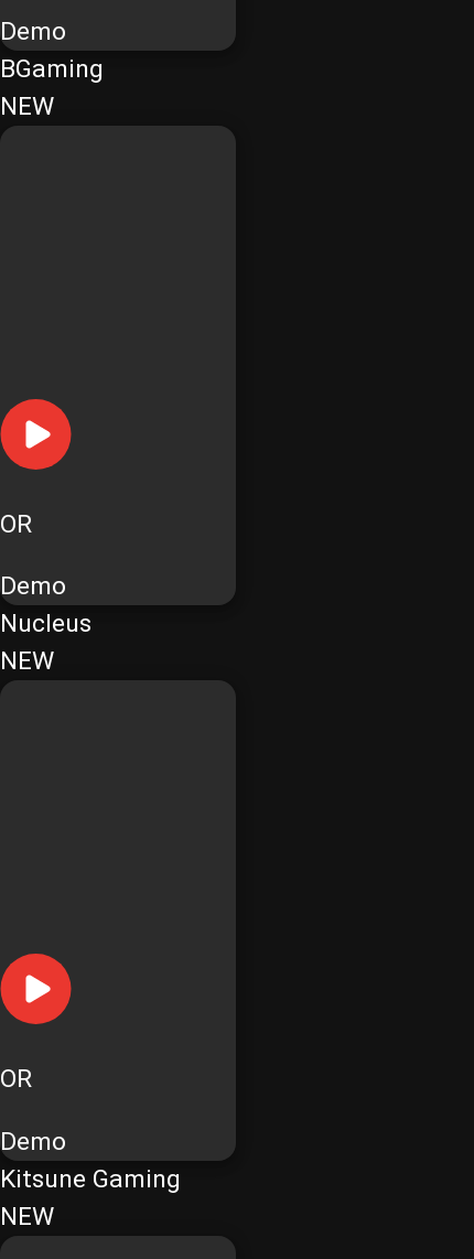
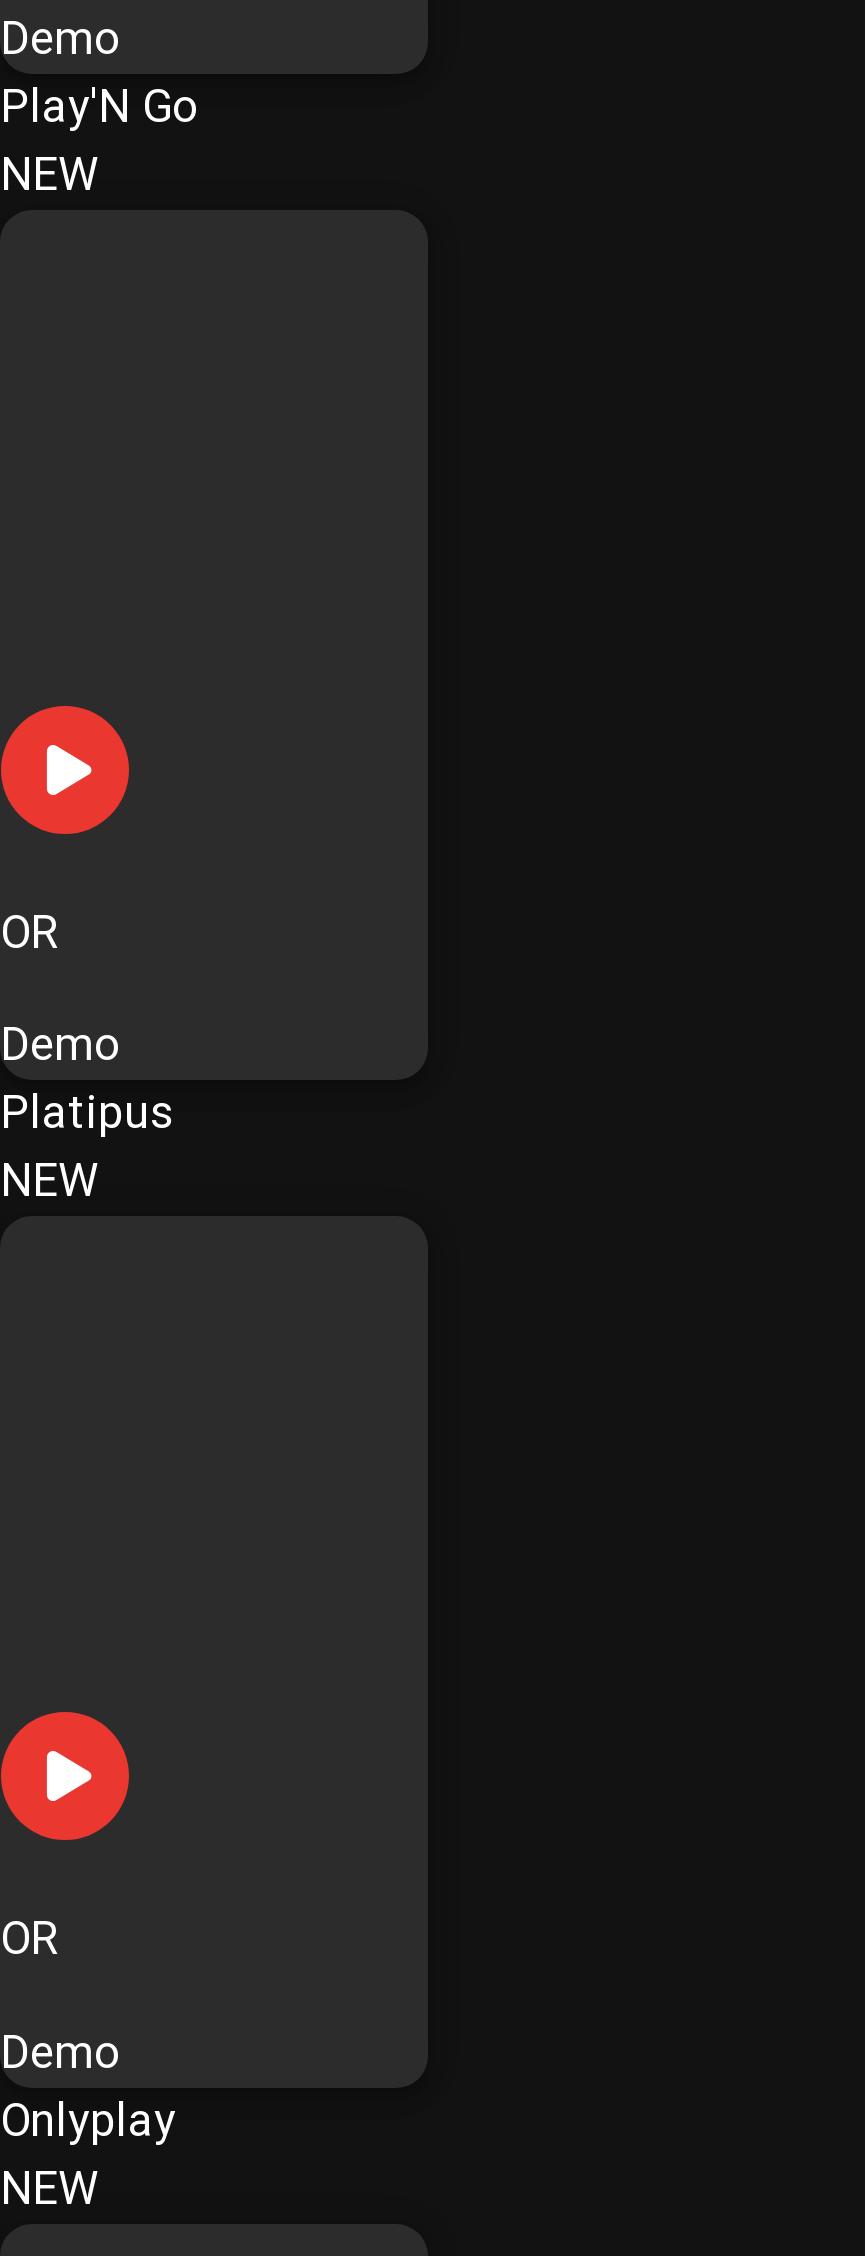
- BGaming
+ Play'N Go

- Nucleus
+ Platipus

- Kitsune Gaming
+ Onlyplay
